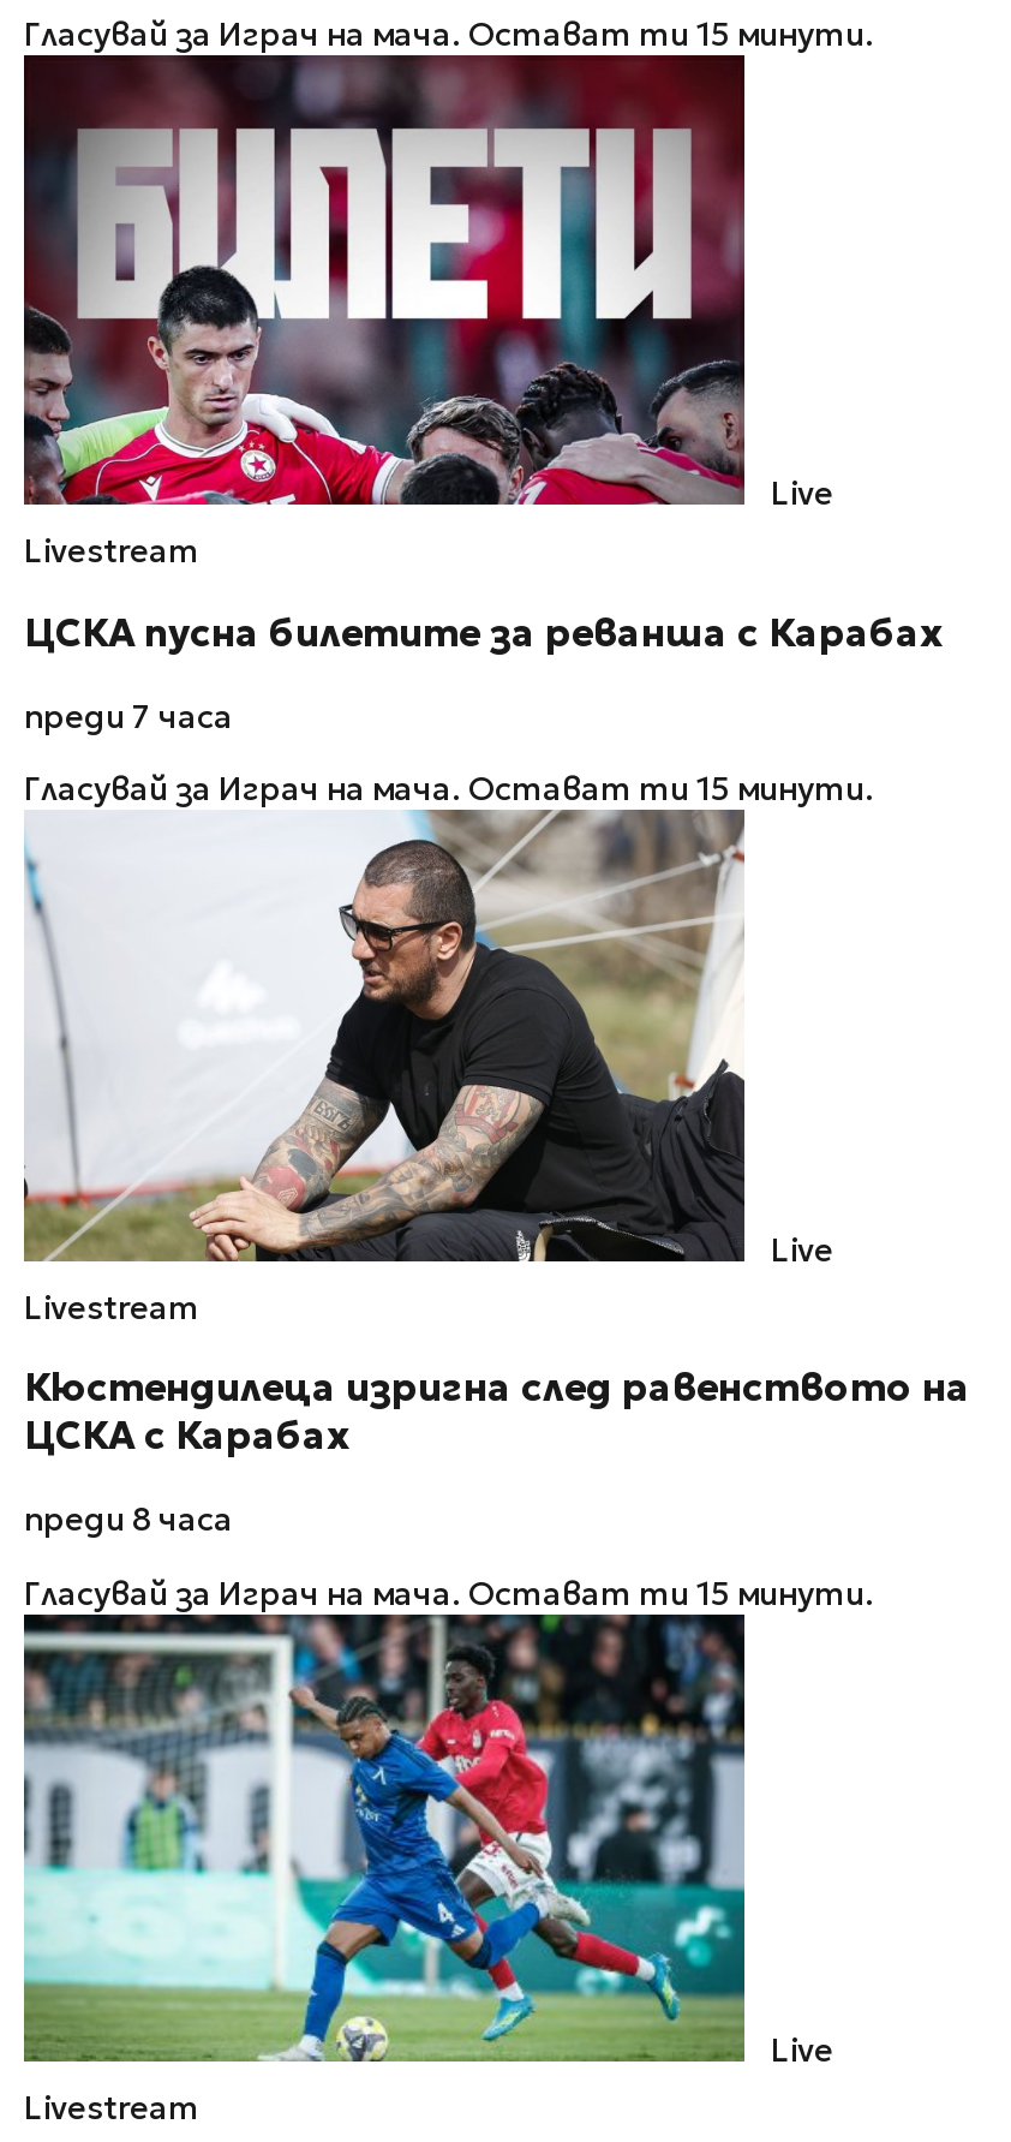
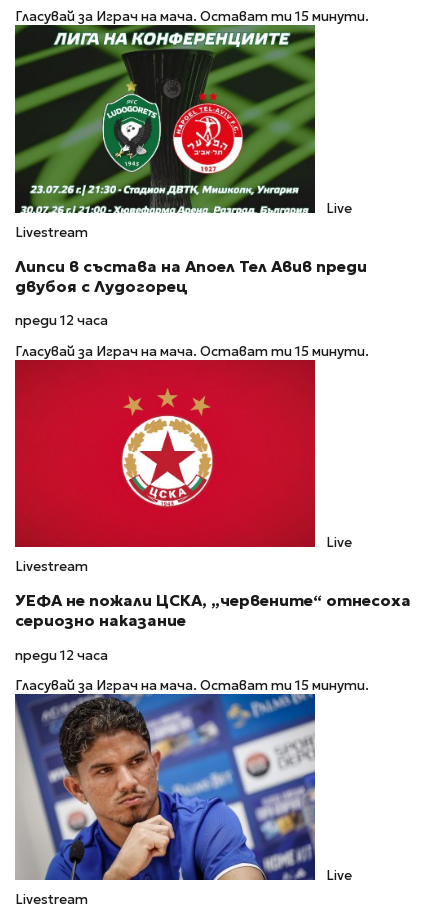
- [image]
+ [image]

- ЦСКА пусна билетите за реванша с Карабах
+ Липси в състава на Апоел Тел Авив преди
+ двубоя с Лудогорец

- преди 7 часа
+ преди 12 часа

- [image]
+ [image]

- Кюстендилеца изригна след равенството на
- ЦСКА с Карабах
+ УЕФА не пожали ЦСКА, „червените“ отнесоха
+ сериозно наказание

- преди 8 часа
+ преди 12 часа

- [image]
+ [image]
